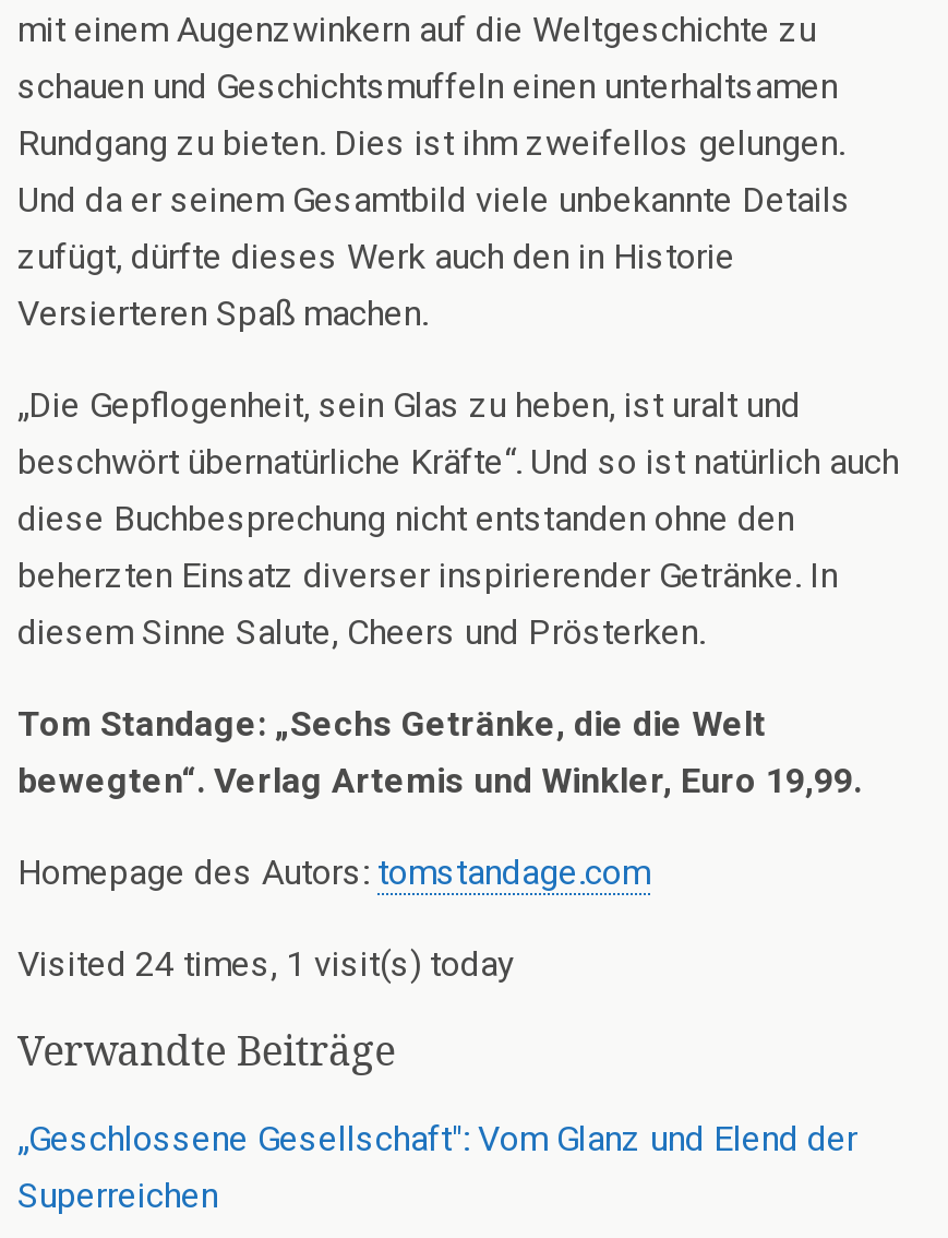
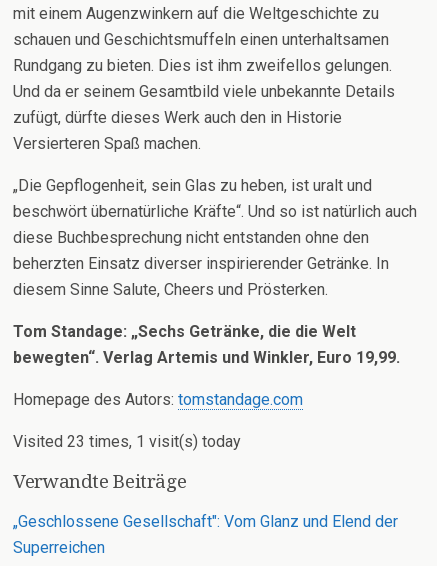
- Visited 24 times, 1 visit(s) today
+ Visited 23 times, 1 visit(s) today
